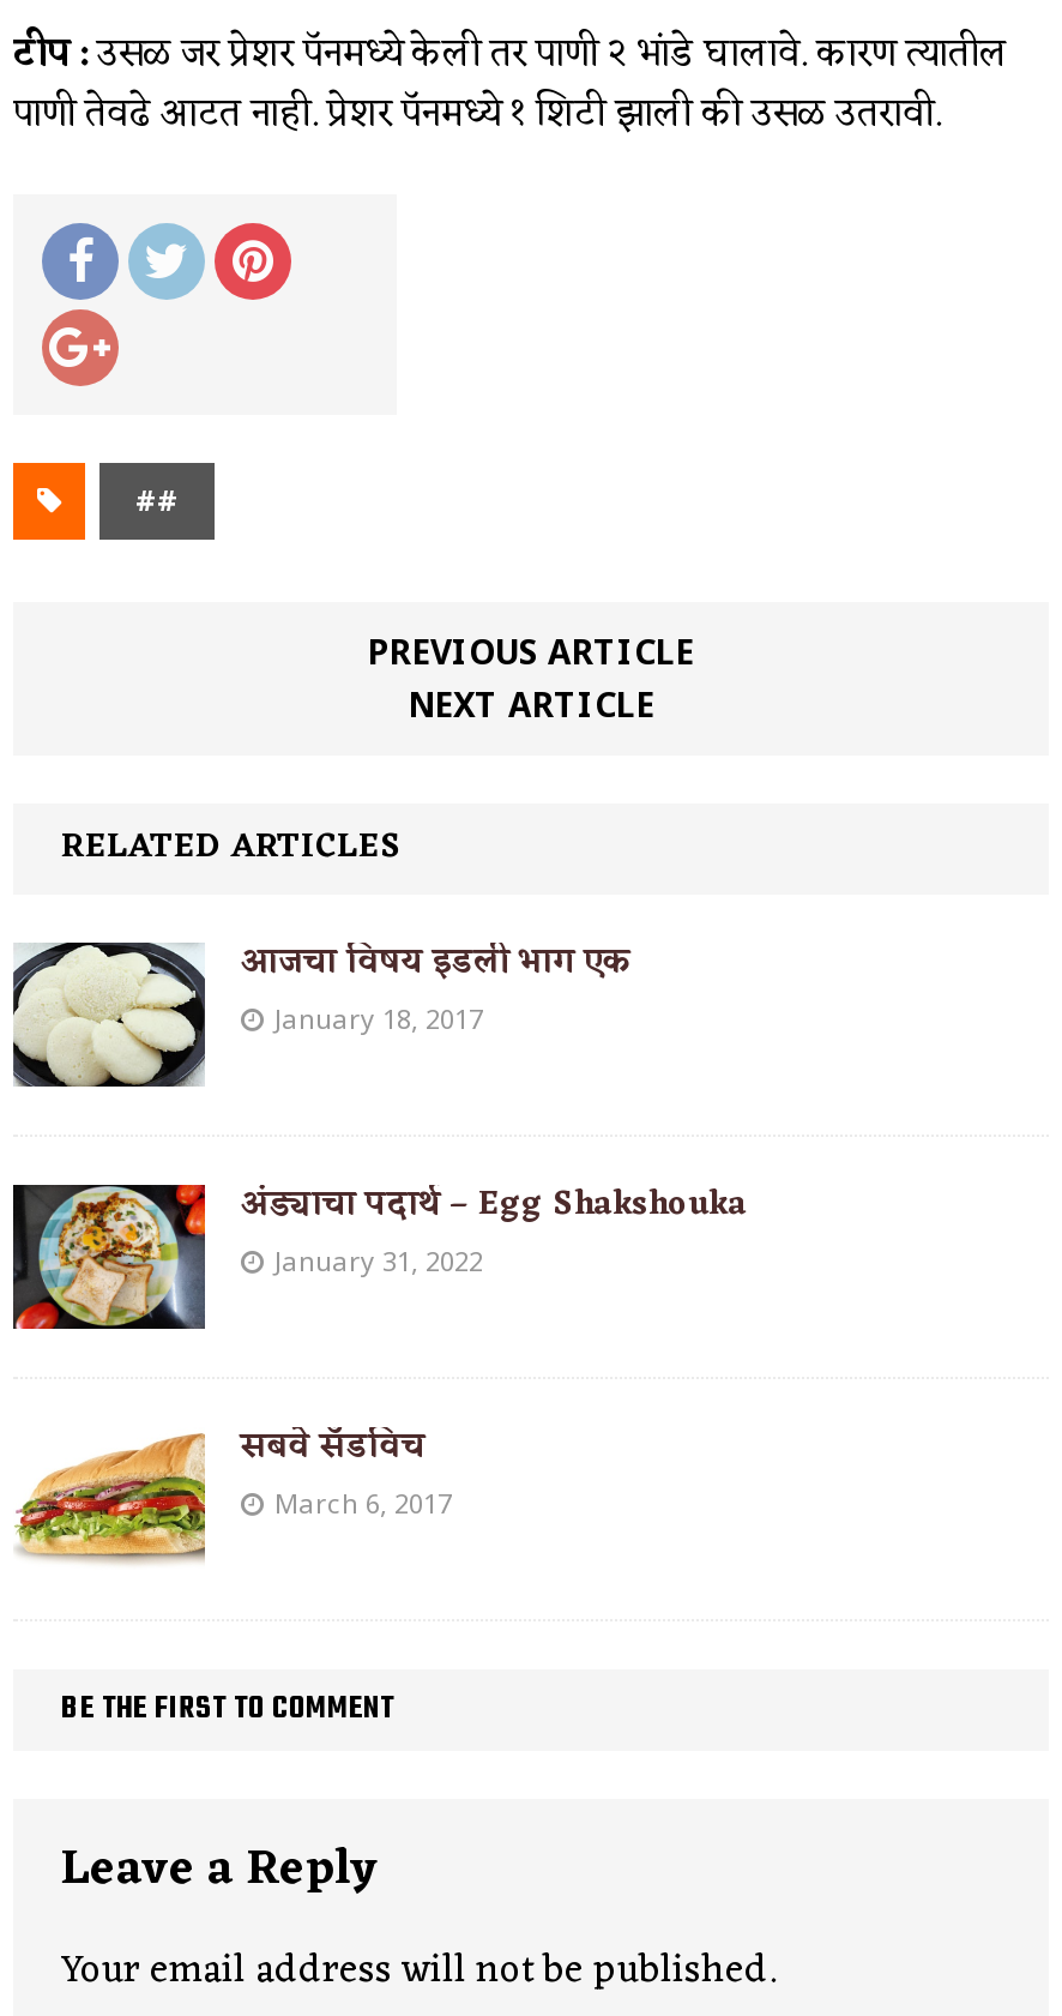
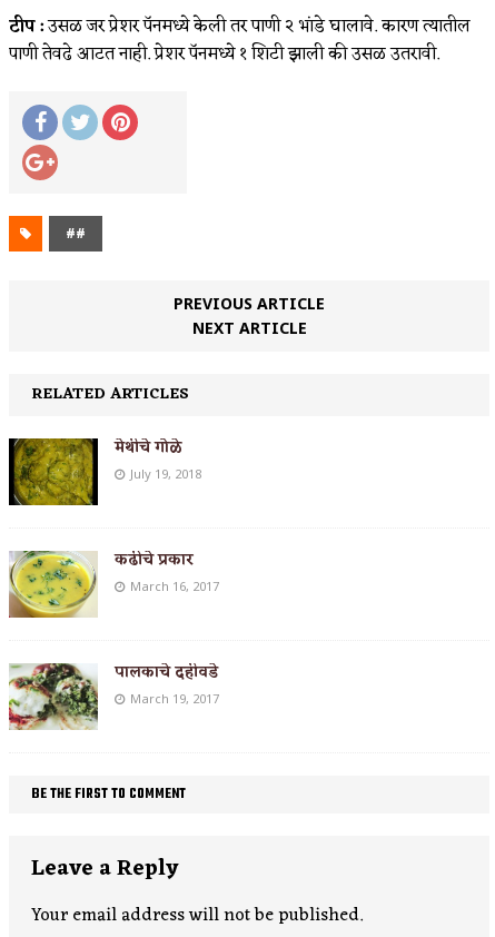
- [image]
- आजचा विषय इडली भाग एक
- January 18, 2017
+ [image]
+ मेथीचे गोळे
+ July 19, 2018

- [image]
- अंड्याचा पदार्थ – Egg Shakshouka
- January 31, 2022
+ [image]
+ कढीचे प्रकार
+ March 16, 2017

- [image]
- सबवे सँडविच
- March 6, 2017
+ [image]
+ पालकाचे दहीवडे
+ March 19, 2017
